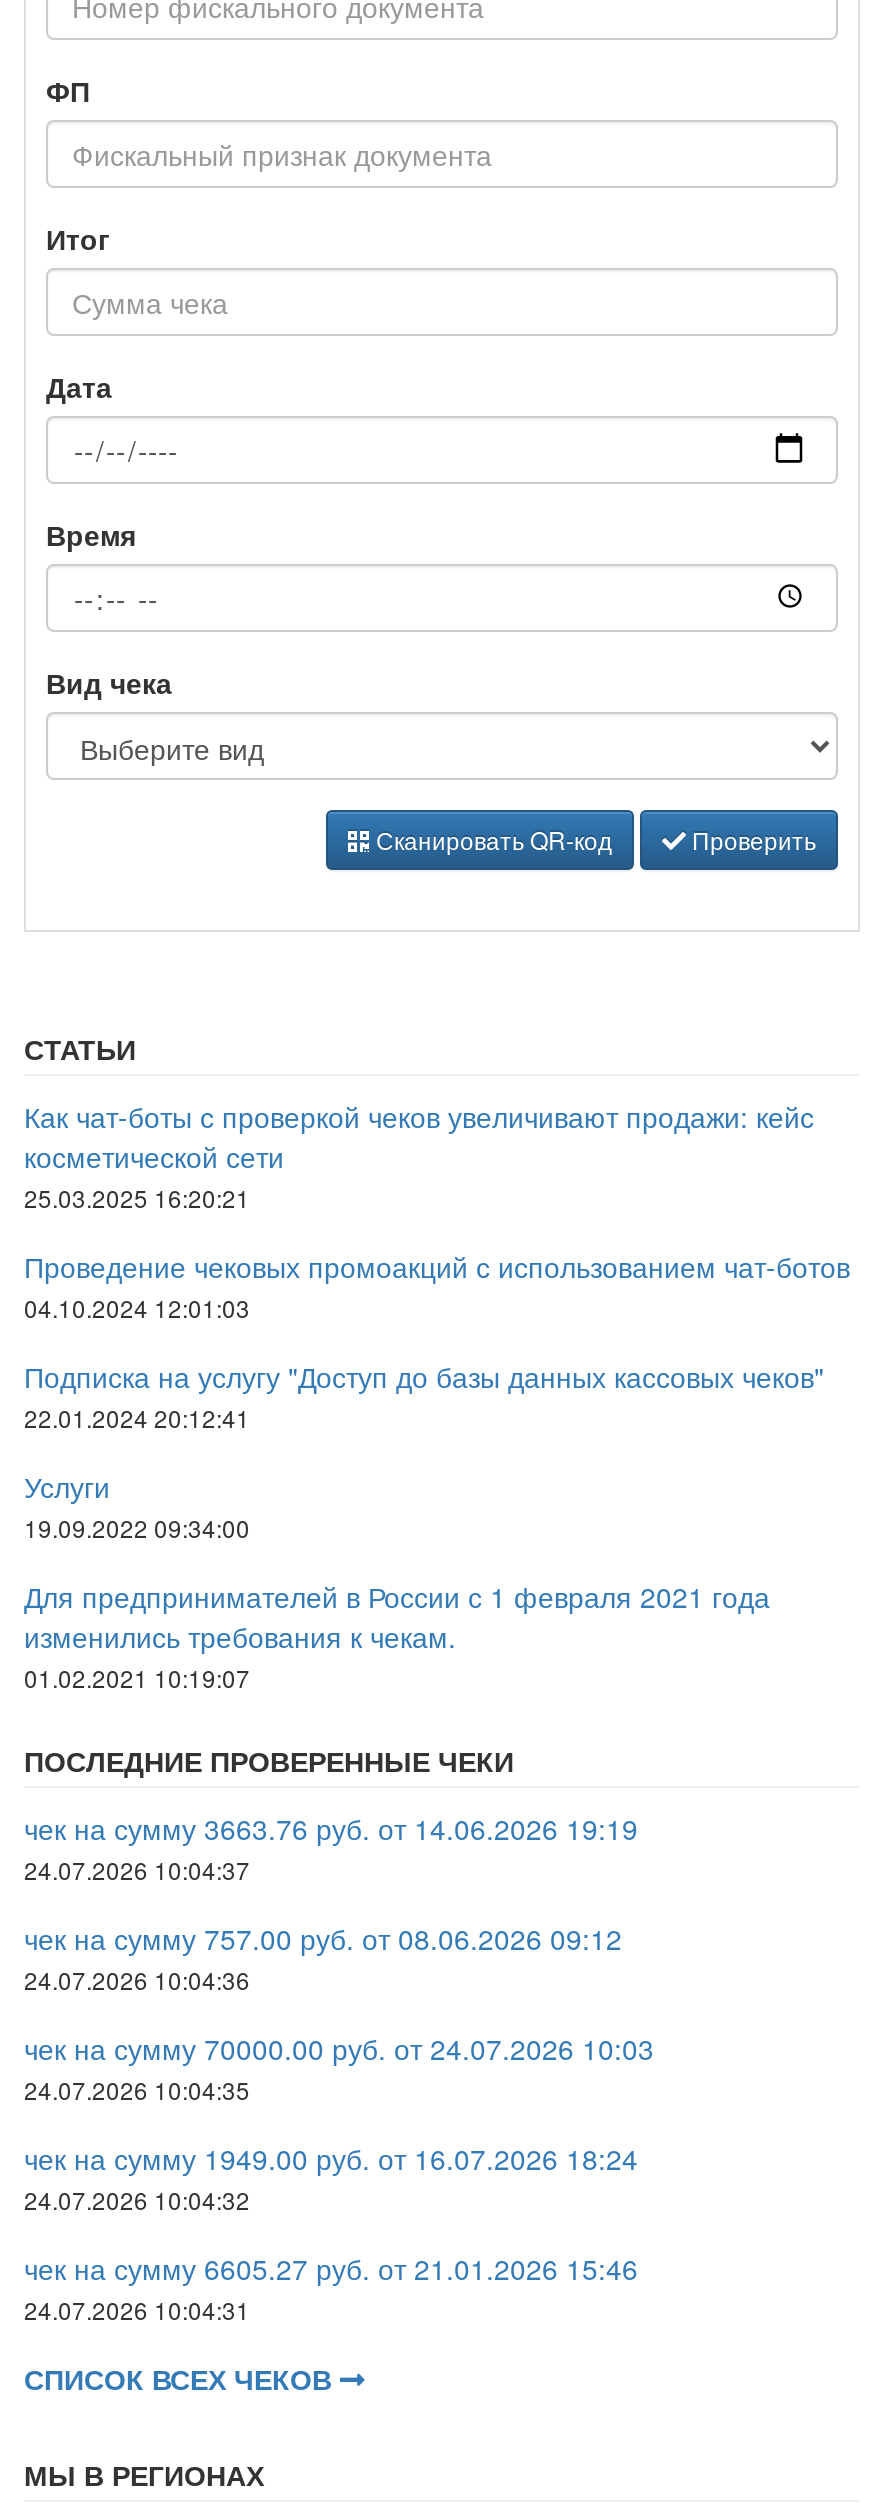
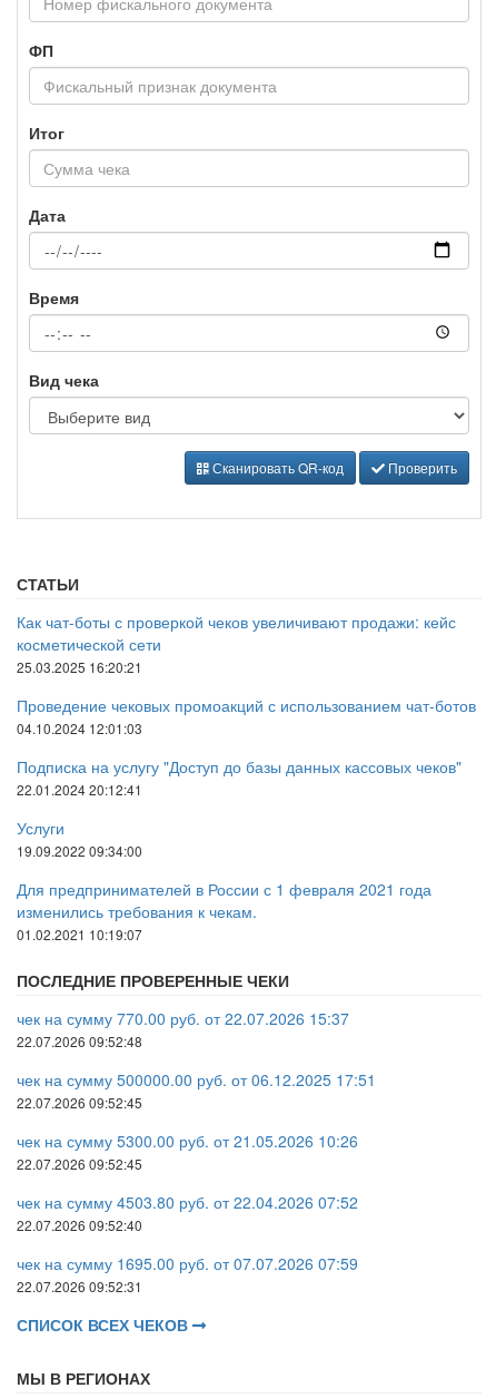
- чек на сумму 3663.76 руб. от 14.06.2026 19:19
+ чек на сумму 770.00 руб. от 22.07.2026 15:37

- 24.07.2026 10:04:37
+ 22.07.2026 09:52:48

- чек на сумму 757.00 руб. от 08.06.2026 09:12
+ чек на сумму 500000.00 руб. от 06.12.2025 17:51

- 24.07.2026 10:04:36
+ 22.07.2026 09:52:45

- чек на сумму 70000.00 руб. от 24.07.2026 10:03
+ чек на сумму 5300.00 руб. от 21.05.2026 10:26

- 24.07.2026 10:04:35
+ 22.07.2026 09:52:45

- чек на сумму 1949.00 руб. от 16.07.2026 18:24
+ чек на сумму 4503.80 руб. от 22.04.2026 07:52

- 24.07.2026 10:04:32
+ 22.07.2026 09:52:40

- чек на сумму 6605.27 руб. от 21.01.2026 15:46
+ чек на сумму 1695.00 руб. от 07.07.2026 07:59

- 24.07.2026 10:04:31
+ 22.07.2026 09:52:31
